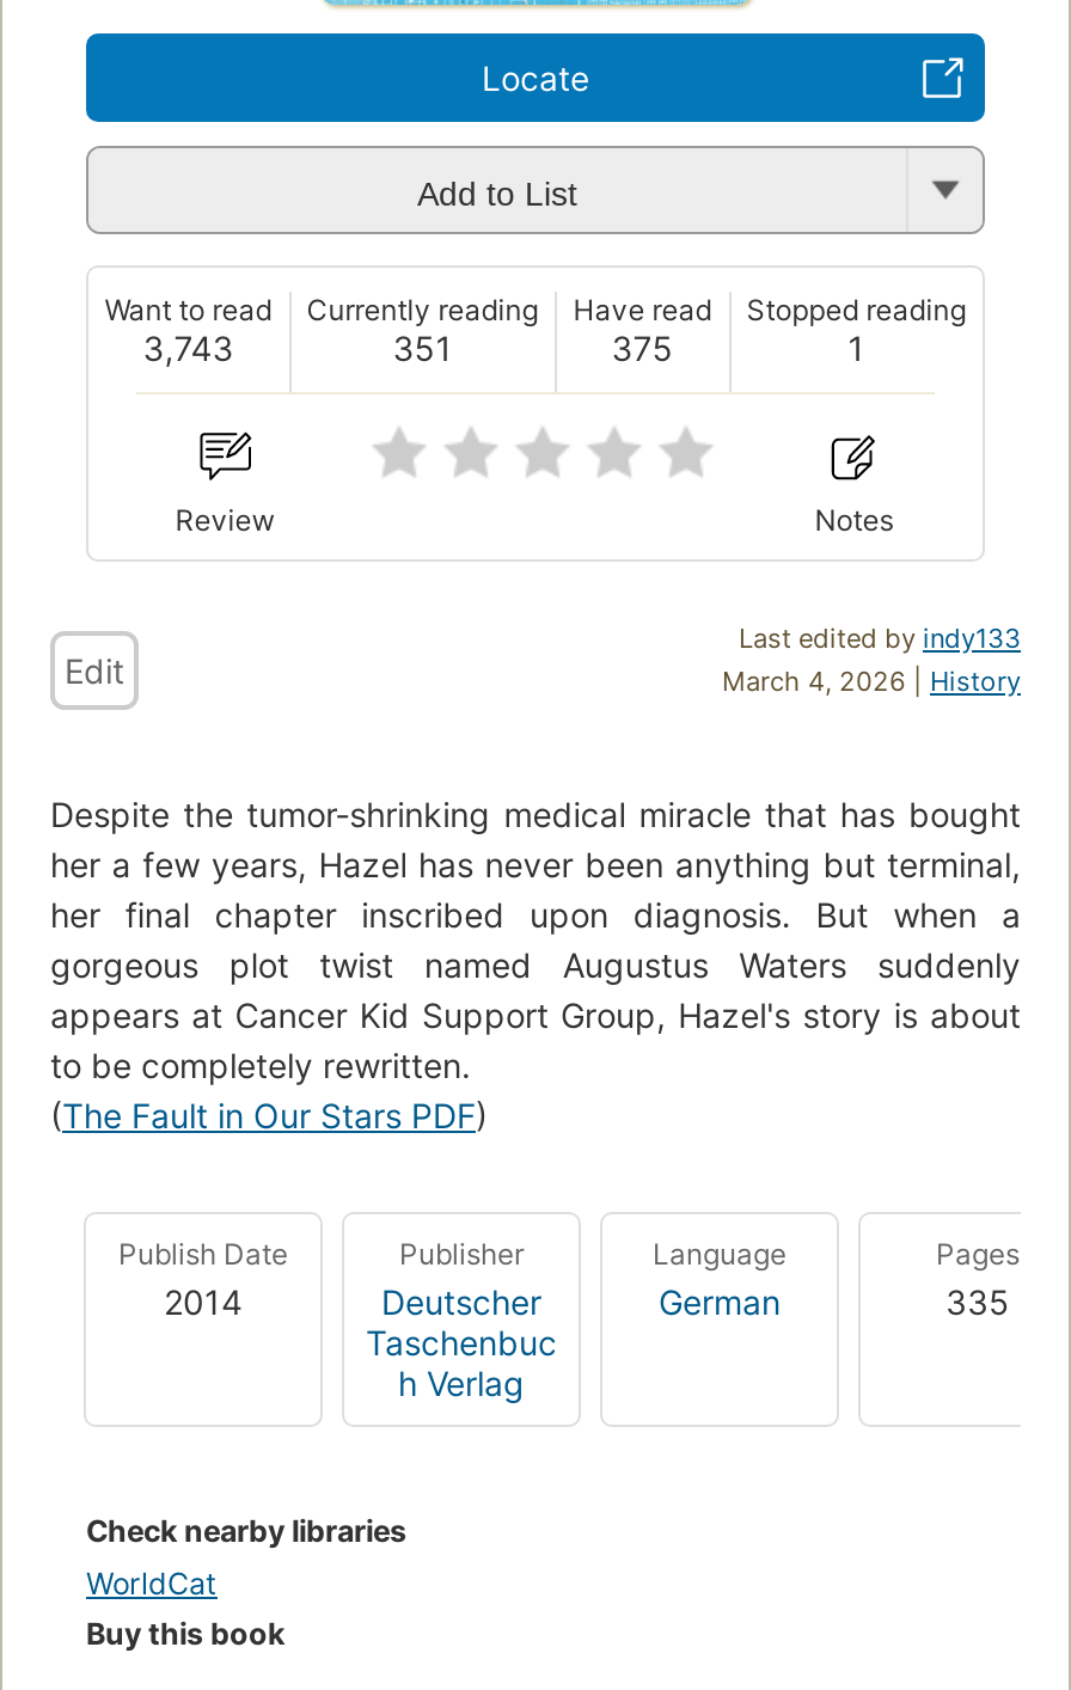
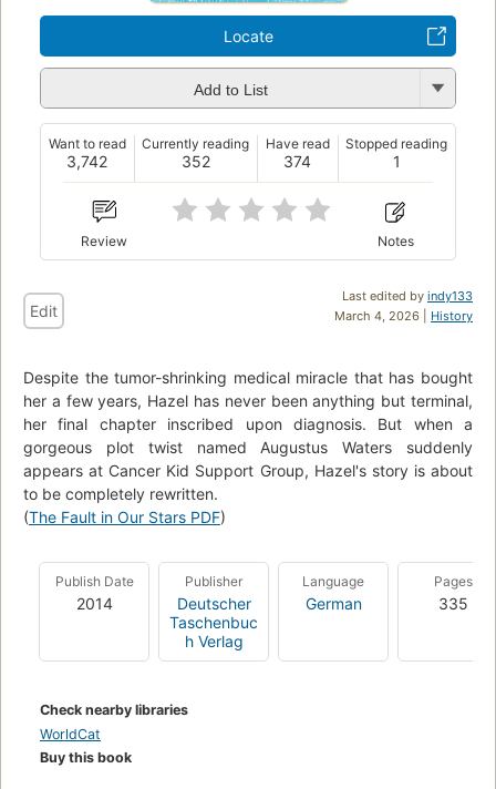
- 3,743
+ 3,742

- 351
+ 352

- 375
+ 374
